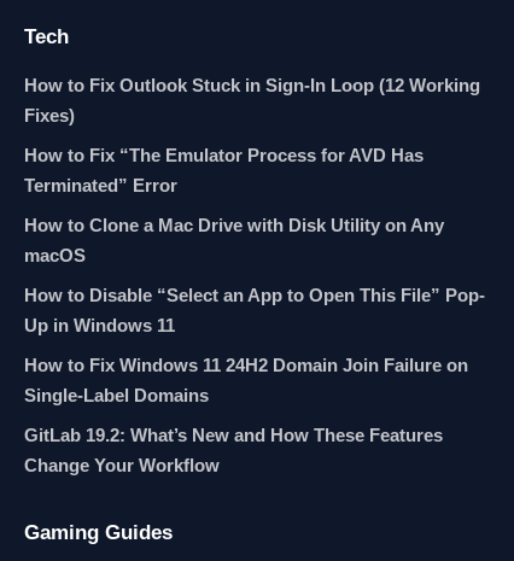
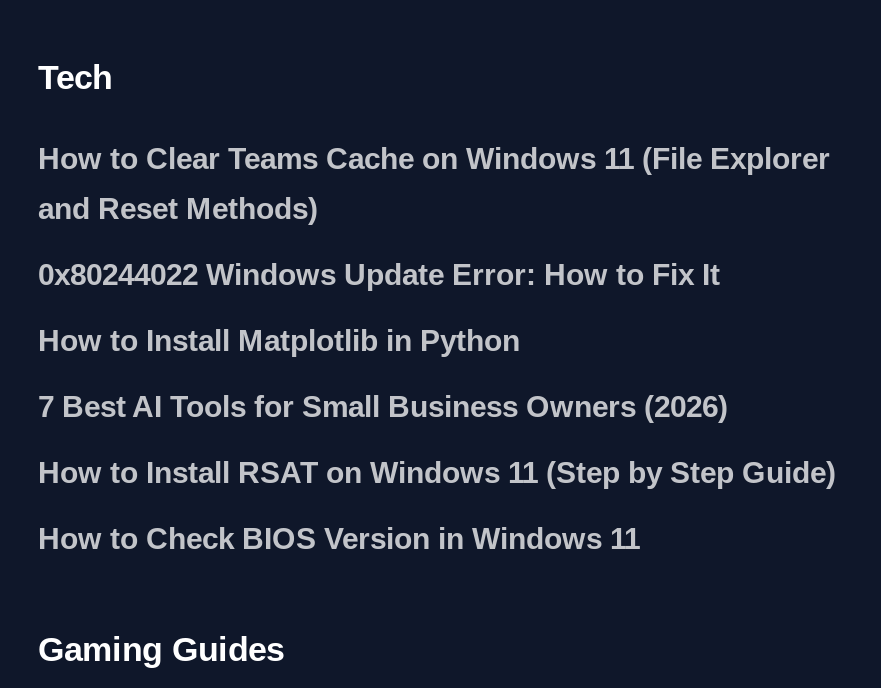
- How to Fix Outlook Stuck in Sign-In Loop (12 Working
- Fixes)
- How to Fix “The Emulator Process for AVD Has
- Terminated” Error
- How to Clone a Mac Drive with Disk Utility on Any
- macOS
- How to Disable “Select an App to Open This File” Pop-
- Up in Windows 11
- How to Fix Windows 11 24H2 Domain Join Failure on
- Single-Label Domains
- GitLab 19.2: What’s New and How These Features
- Change Your Workflow
+ How to Clear Teams Cache on Windows 11 (File Explorer
+ and Reset Methods)
+ 0x80244022 Windows Update Error: How to Fix It
+ How to Install Matplotlib in Python
+ 7 Best AI Tools for Small Business Owners (2026)
+ How to Install RSAT on Windows 11 (Step by Step Guide)
+ How to Check BIOS Version in Windows 11
